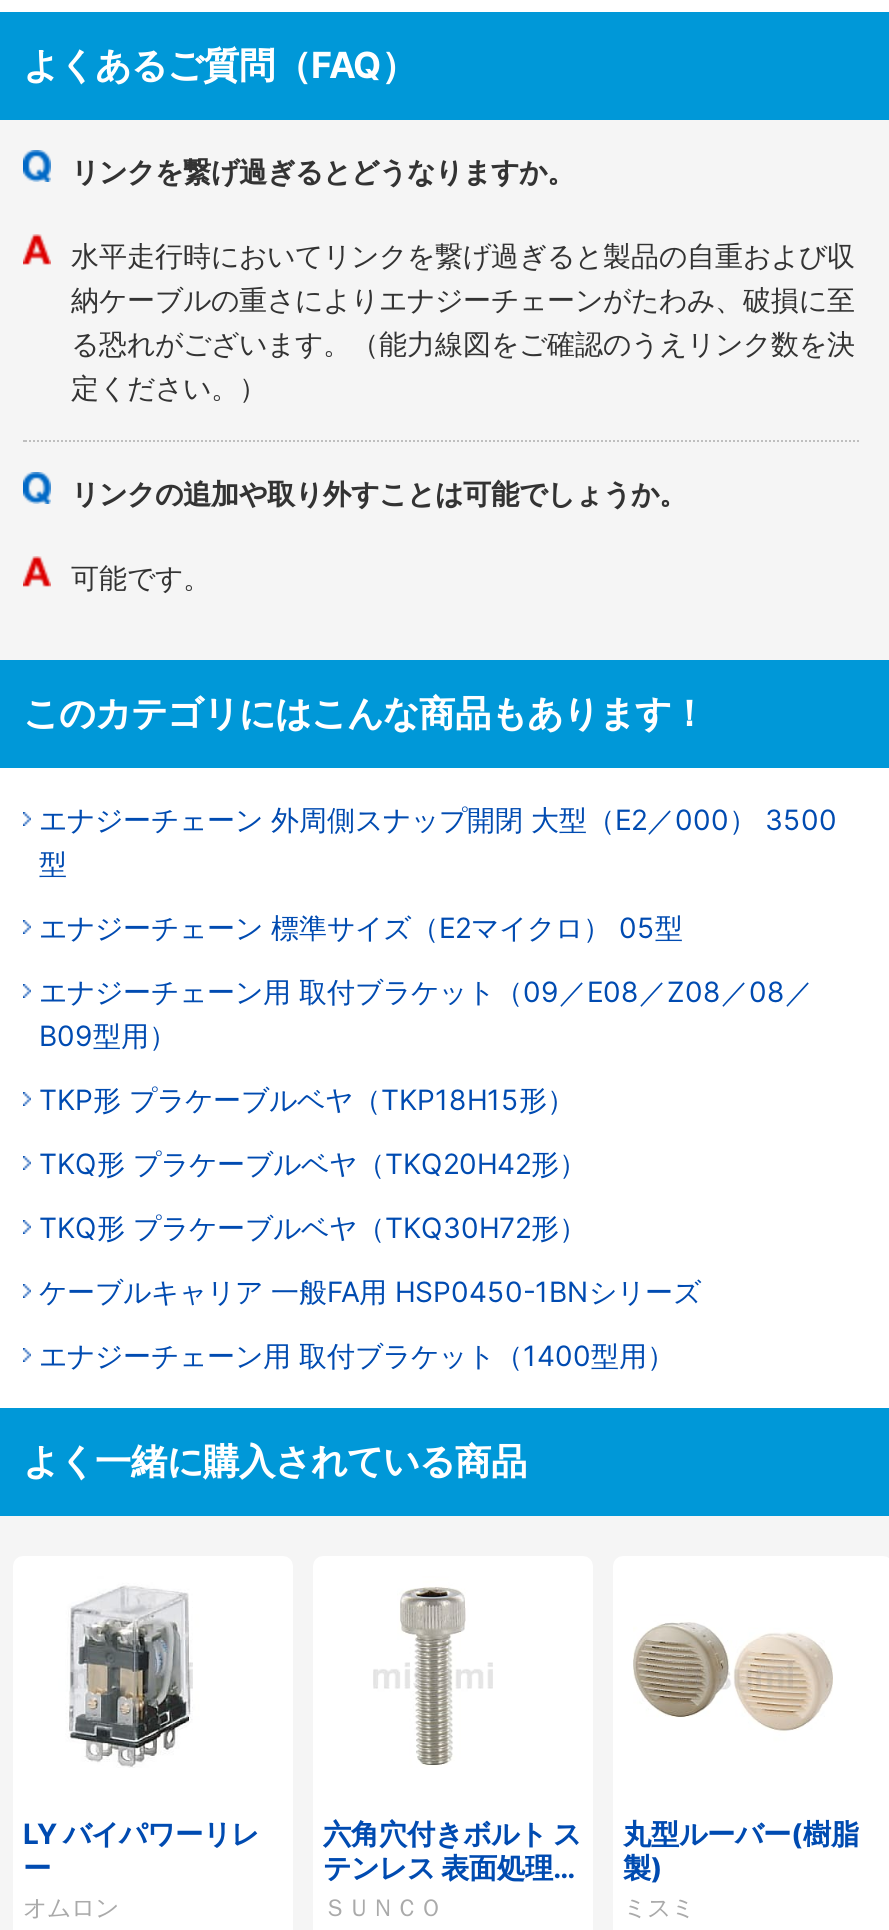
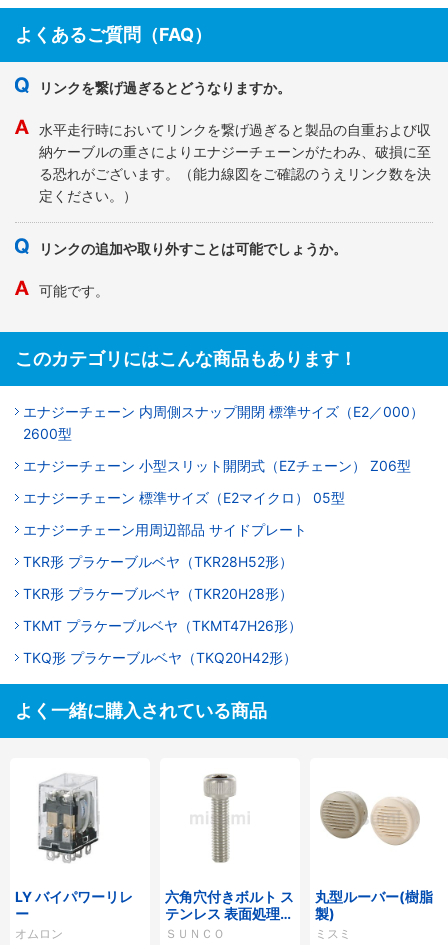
- エナジーチェーン 外周側スナップ開閉 大型（E2／000） 3500
- 型
+ エナジーチェーン 内周側スナップ開閉 標準サイズ（E2／000）
+ 2600型
+ エナジーチェーン 小型スリット開閉式（EZチェーン） Z06型

moved down: エナジーチェーン 標準サイズ（E2マイクロ） 05型

- エナジーチェーン用 取付ブラケット（09／E08／Z08／08／
- B09型用）
- TKP形 プラケーブルベヤ（TKP18H15形）
+ エナジーチェーン用周辺部品 サイドプレート
+ TKR形 プラケーブルベヤ（TKR28H52形）
+ TKR形 プラケーブルベヤ（TKR20H28形）
+ TKMT プラケーブルベヤ（TKMT47H26形）

moved down: TKQ形 プラケーブルベヤ（TKQ20H42形）

- TKQ形 プラケーブルベヤ（TKQ30H72形）
- ケーブルキャリア 一般FA用 HSP0450-1BNシリーズ
- エナジーチェーン用 取付ブラケット（1400型用）
